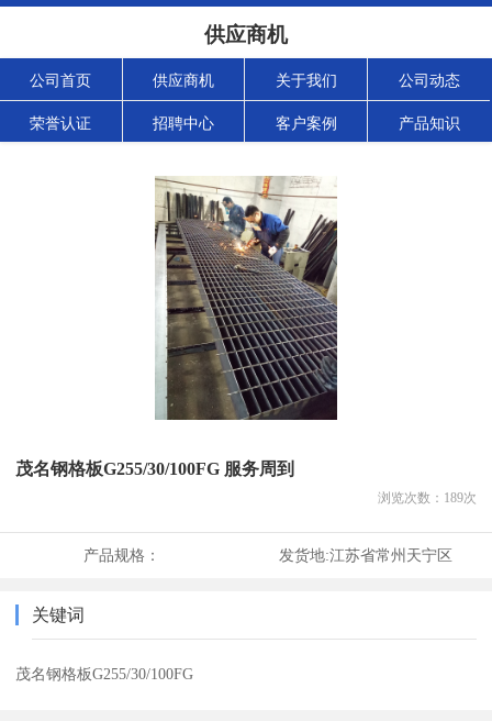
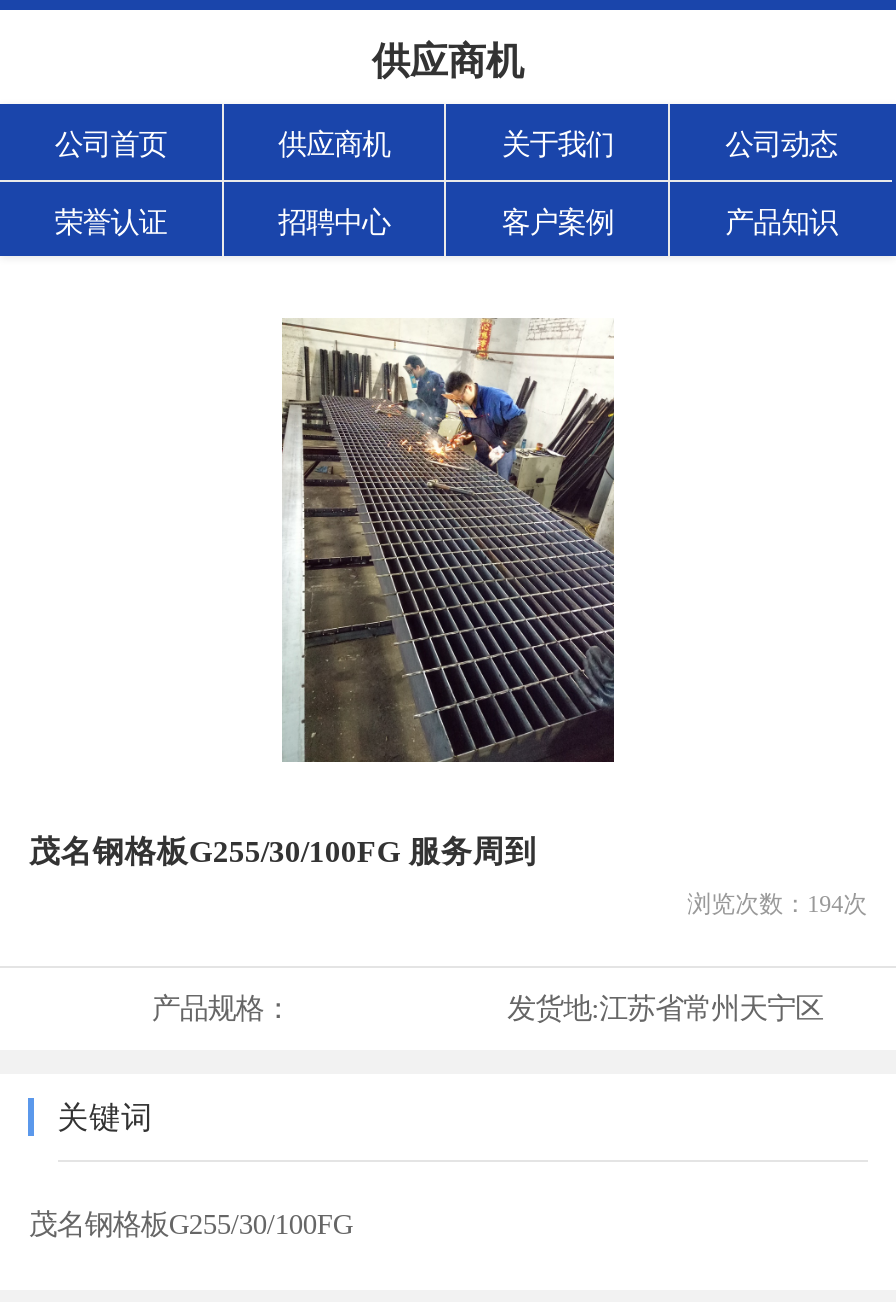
- 浏览次数：189次
+ 浏览次数：194次
